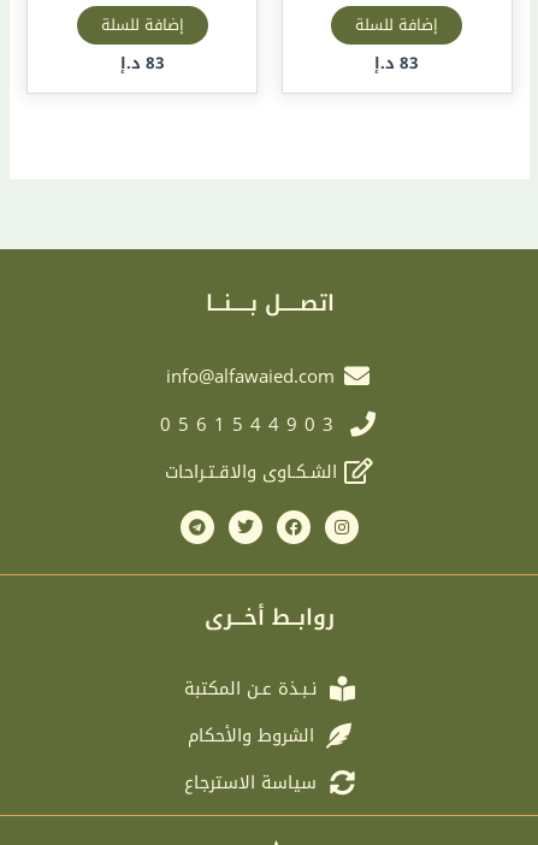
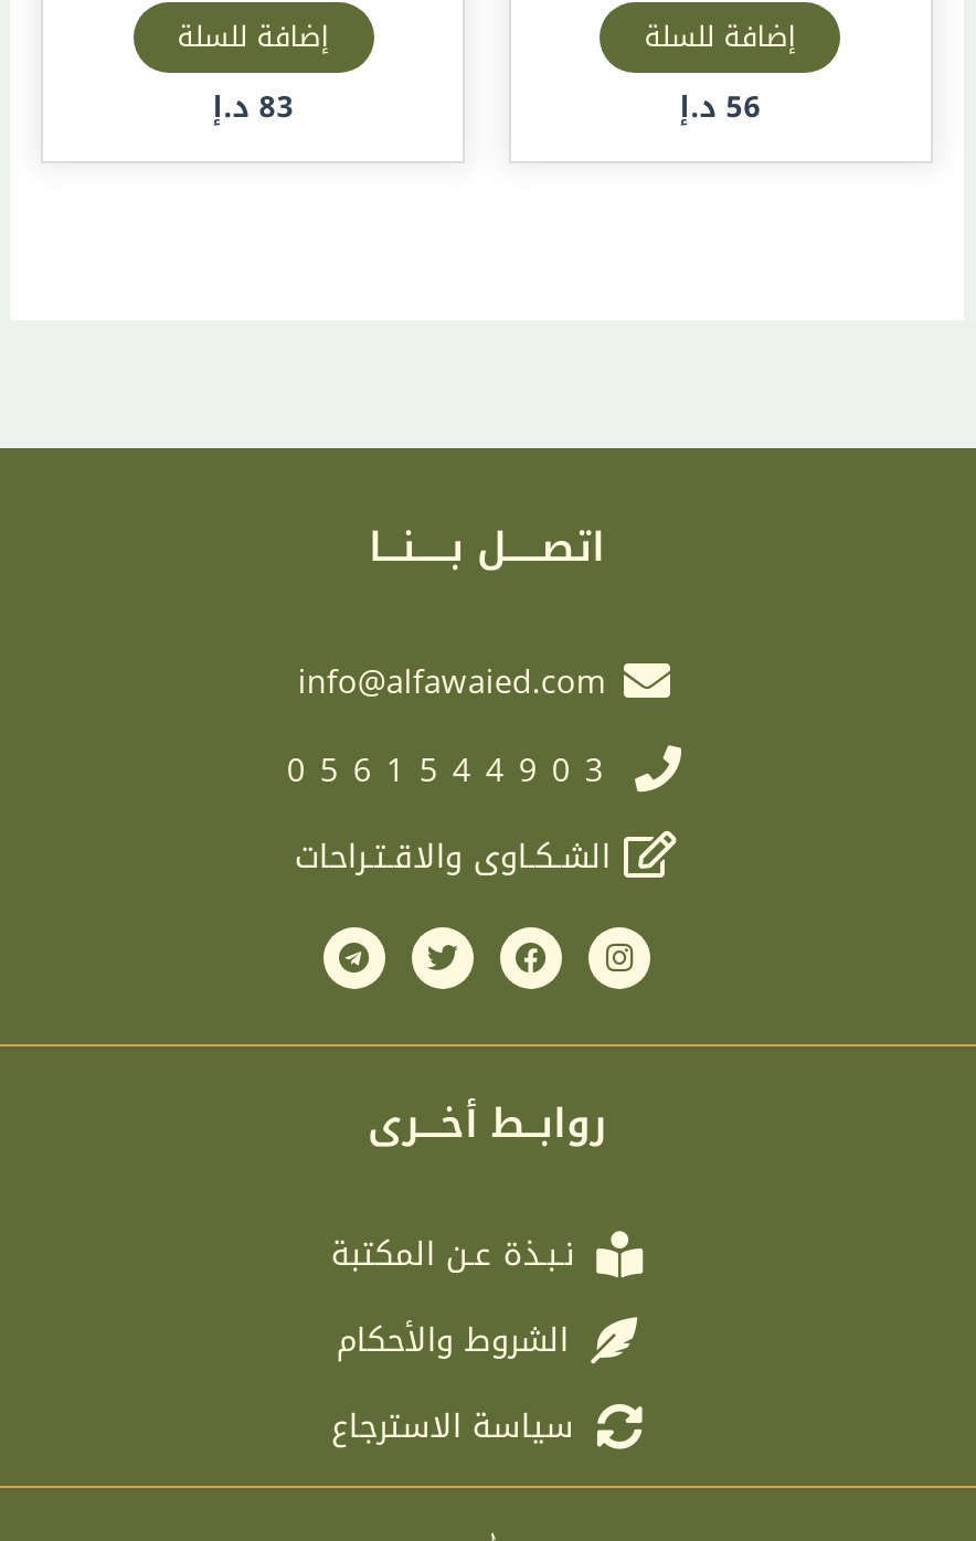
- 83 د.إ
+ 56 د.إ
